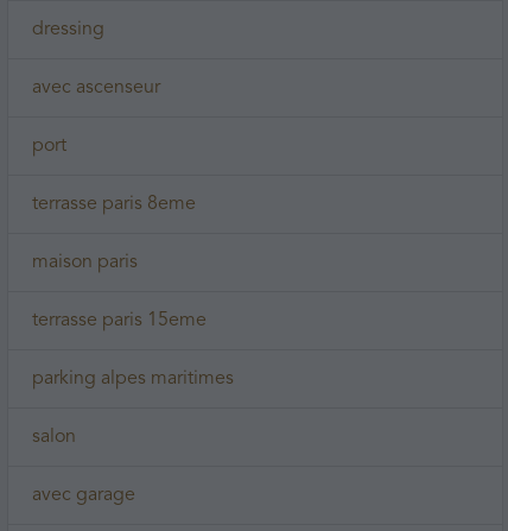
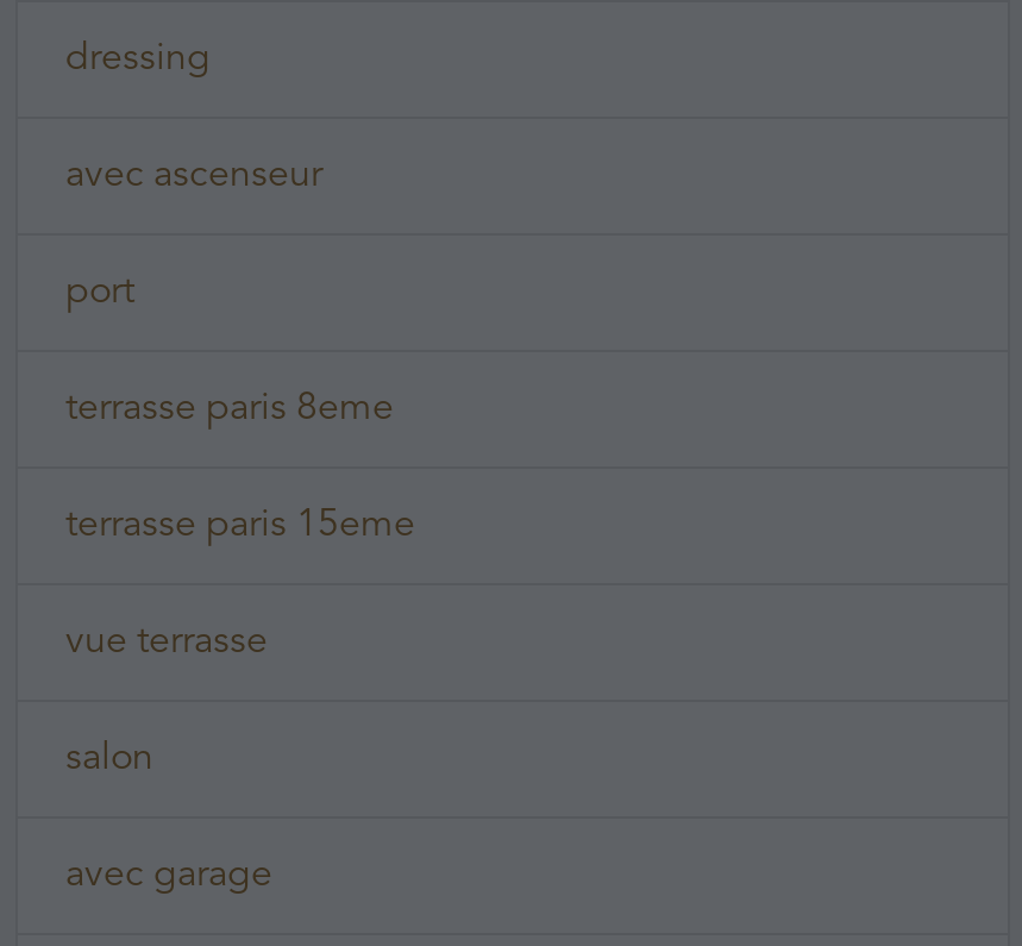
- maison paris

- parking alpes maritimes
+ vue terrasse
